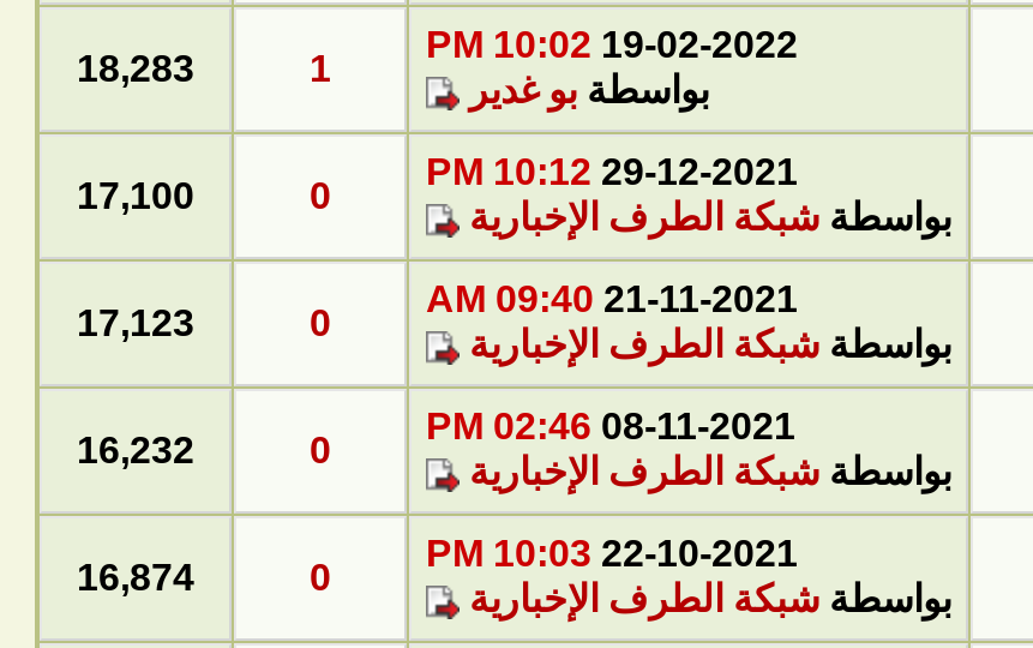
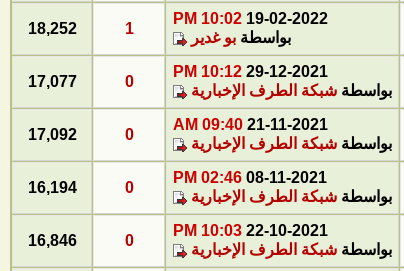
- 18,283
+ 18,252

- 17,100
+ 17,077

- 17,123
+ 17,092

- 16,232
+ 16,194

- 16,874
+ 16,846
